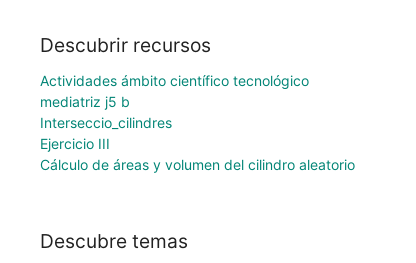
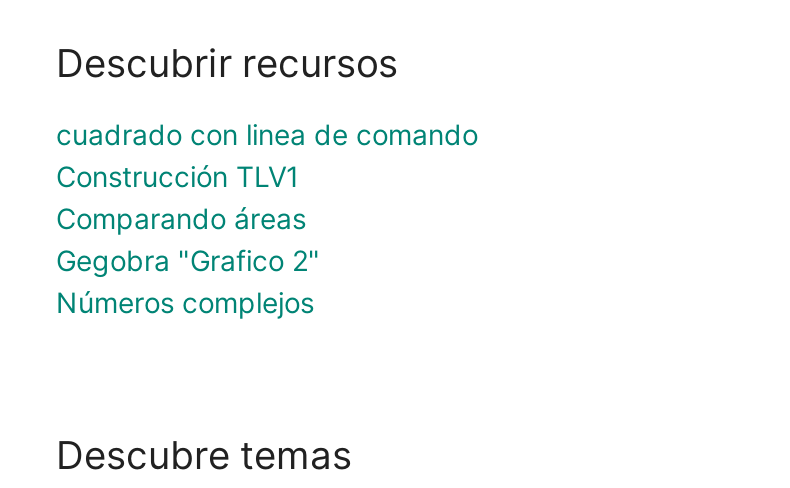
- Actividades ámbito científico tecnológico
- mediatriz j5 b
- Interseccio_cilindres
- Ejercicio III
- Cálculo de áreas y volumen del cilindro aleatorio
+ cuadrado con linea de comando
+ Construcción TLV1
+ Comparando áreas
+ Gegobra "Grafico 2"
+ Números complejos
